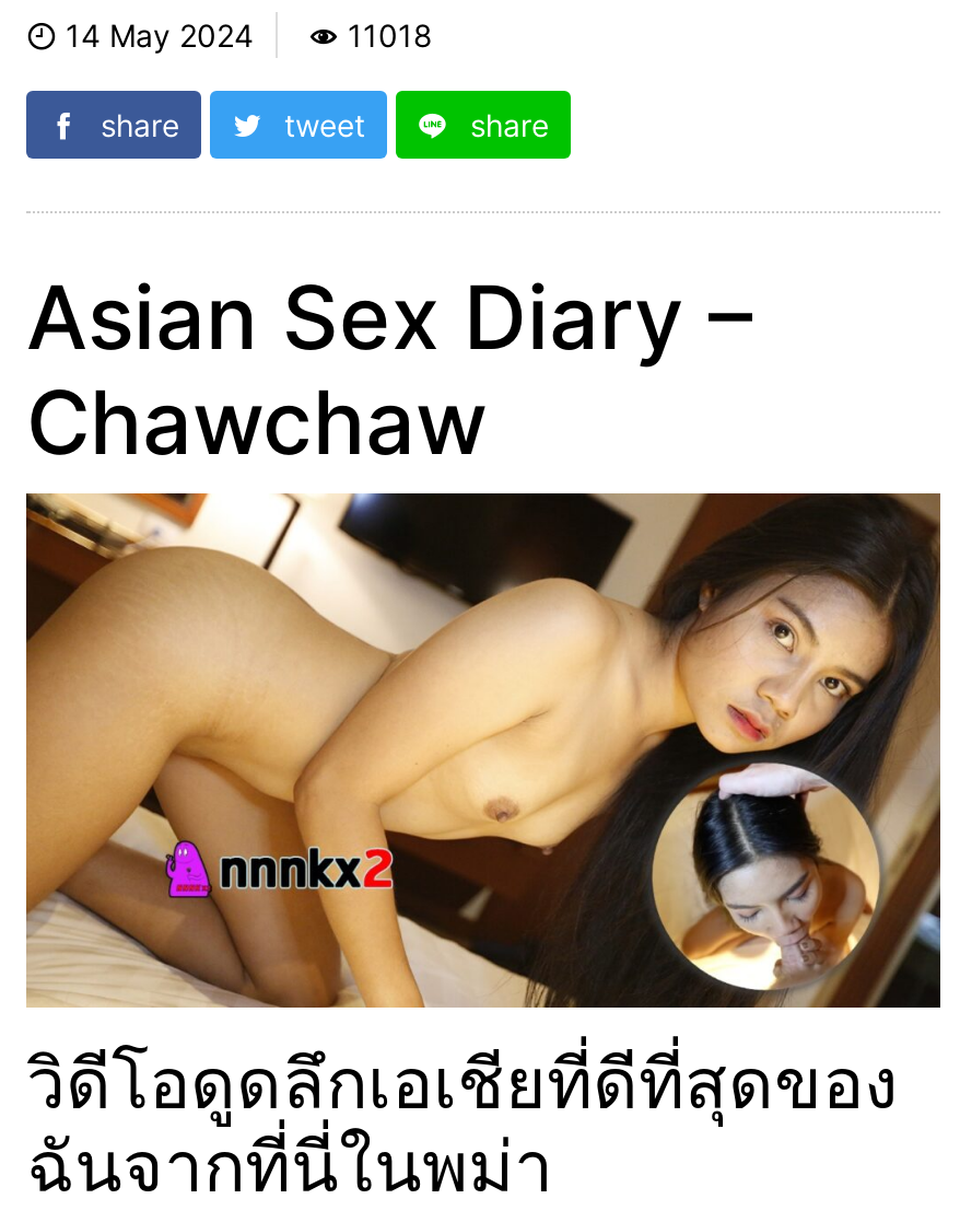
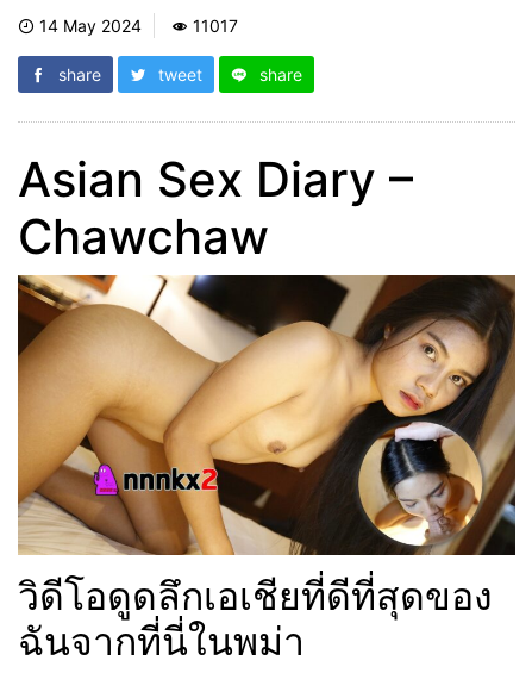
- 11018
+ 11017
